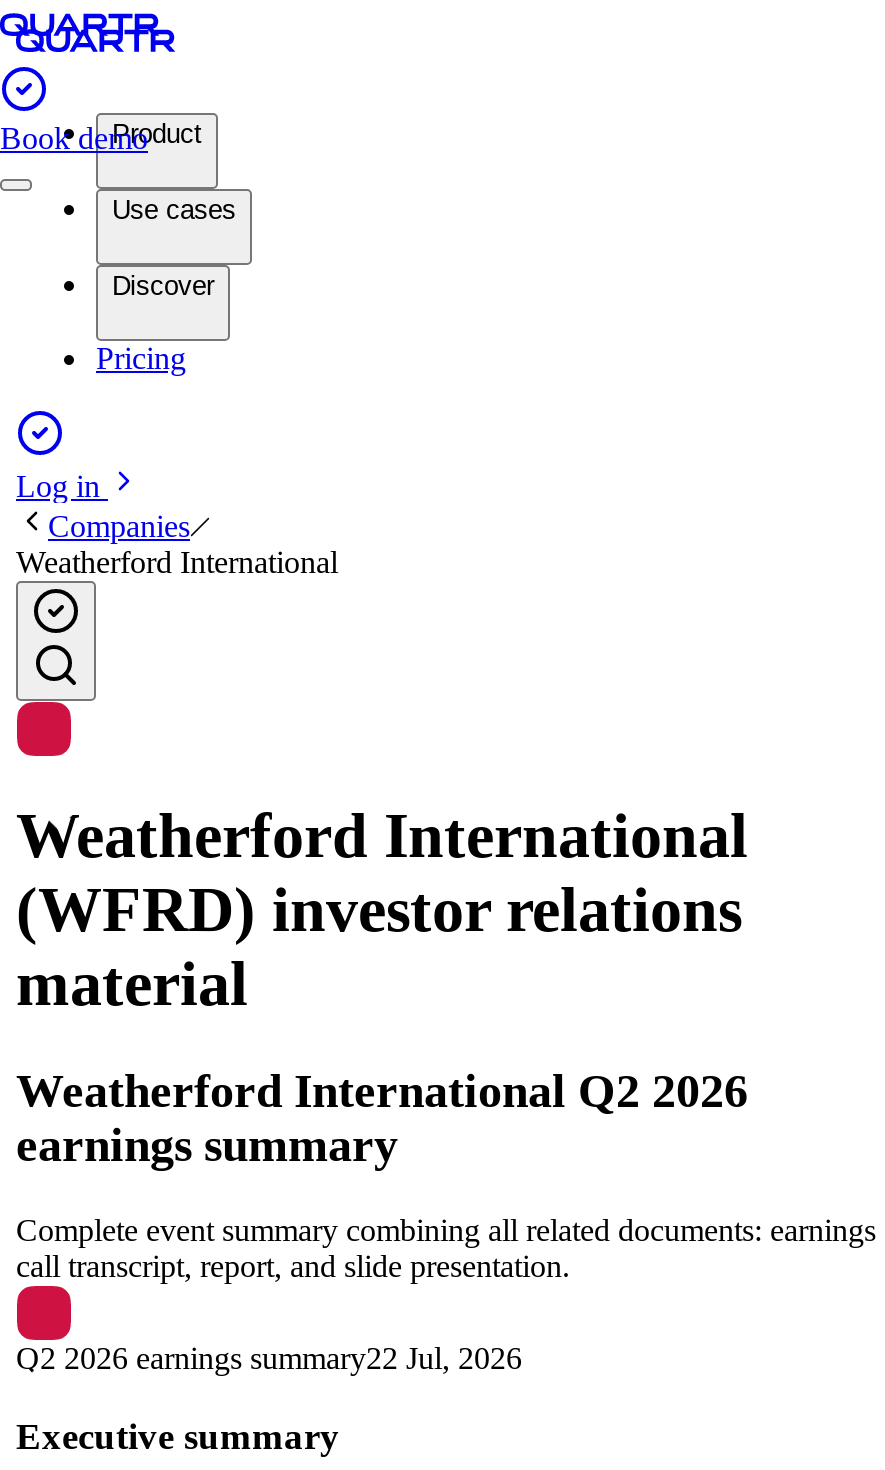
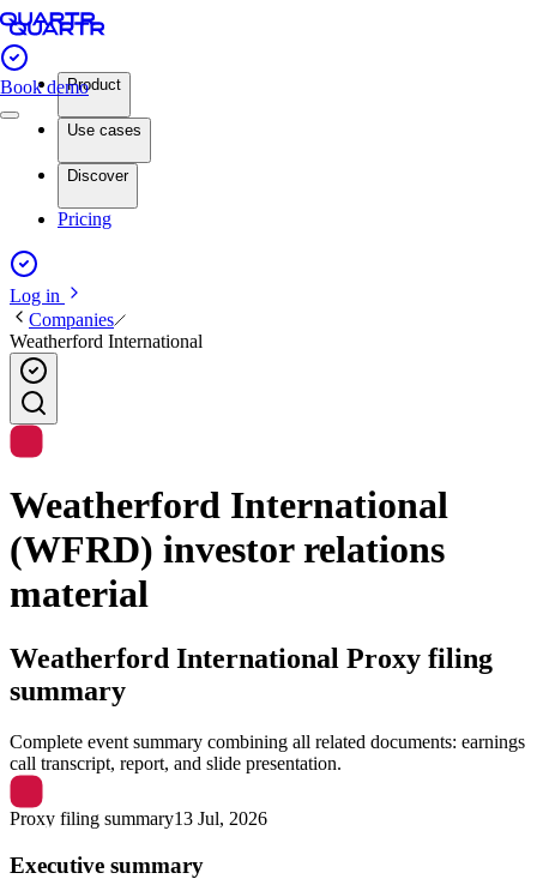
- Weatherford International Q2 2026
- earnings summary
+ Weatherford International Proxy filing
+ summary

- Q2 2026 earnings summary22 Jul, 2026
+ Proxy filing summary13 Jul, 2026
